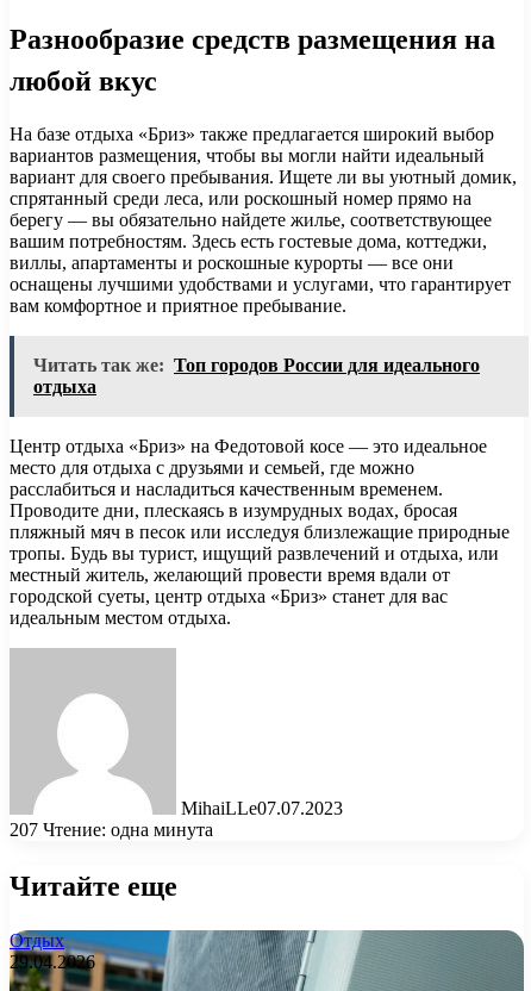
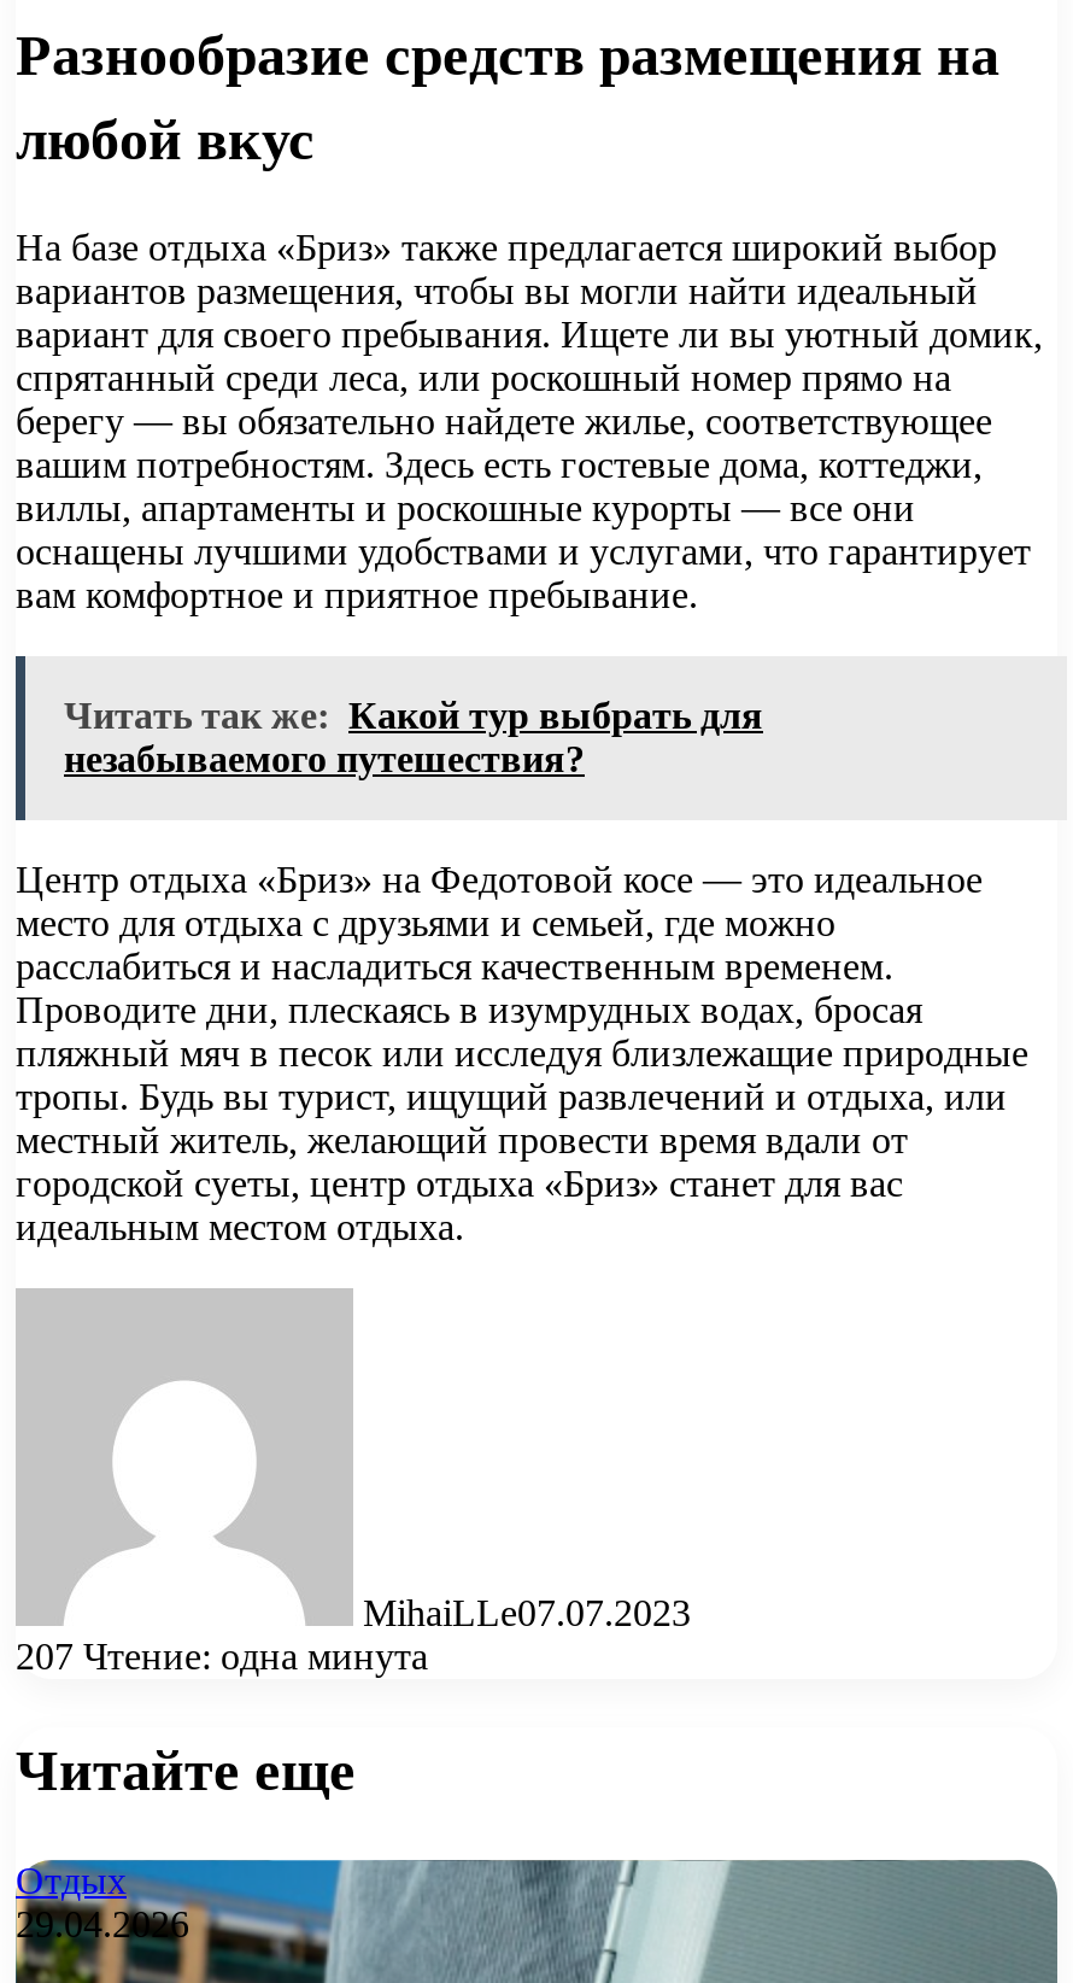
- Читать так же: Топ городов России для идеального
- отдыха
+ Читать так же: Какой тур выбрать для
+ незабываемого путешествия?
